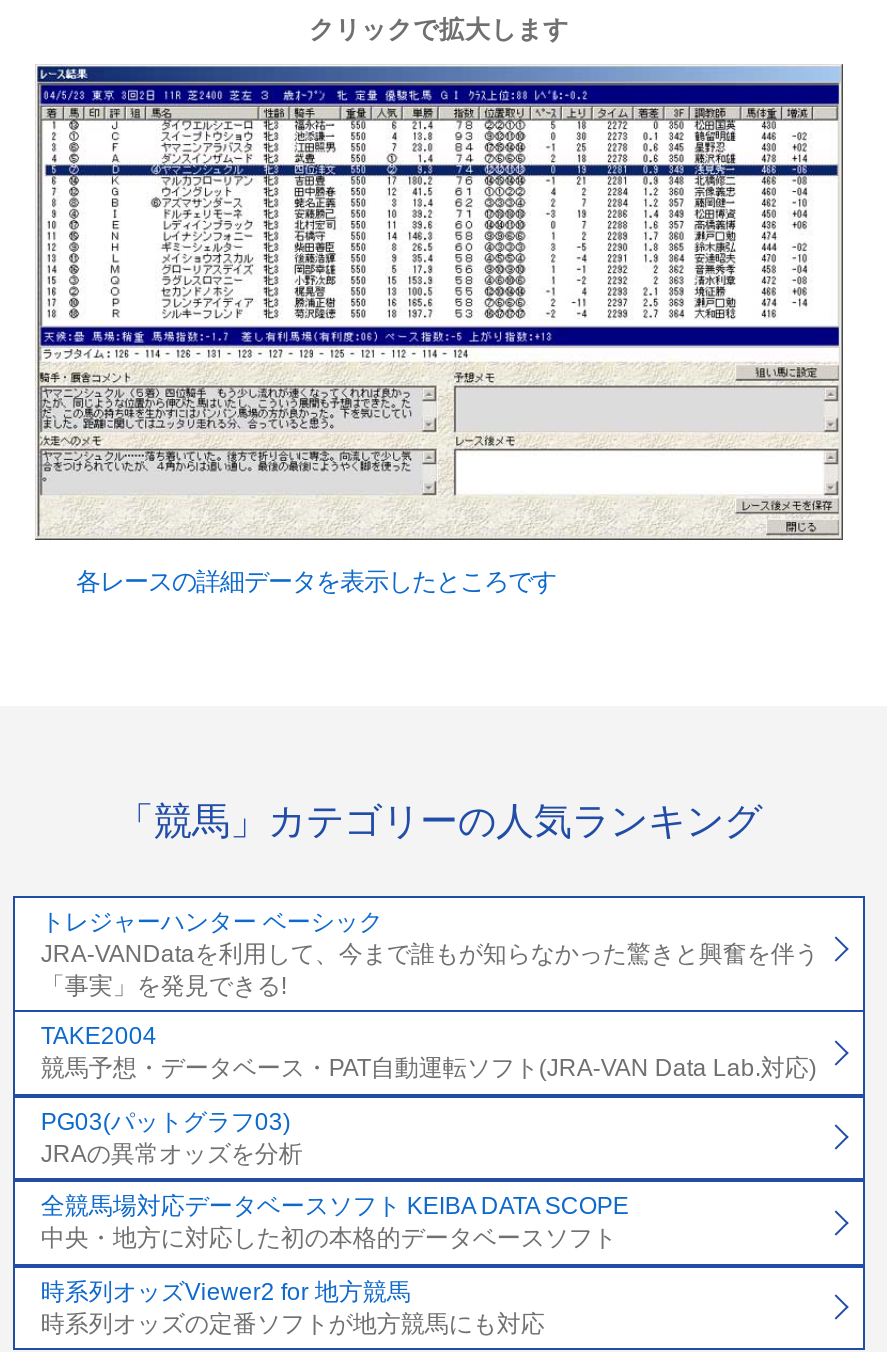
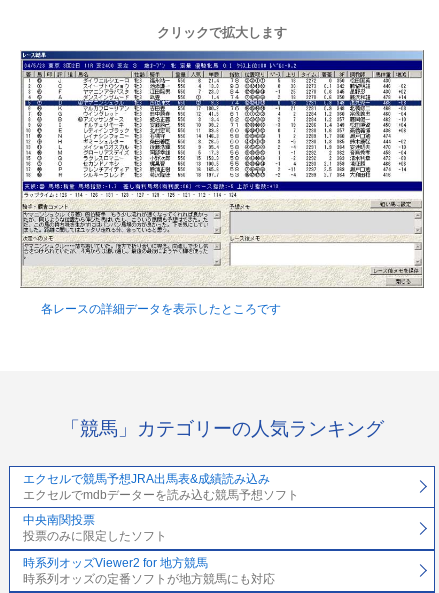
- トレジャーハンター ベーシック
- JRA-VANDataを利用して、今まで誰もが知らなかった驚きと興奮を伴う
- 「事実」を発見できる!
- TAKE2004
- 競馬予想・データベース・PAT自動運転ソフト(JRA-VAN Data Lab.対応)
- PG03(パットグラフ03)
- JRAの異常オッズを分析
- 全競馬場対応データベースソフト KEIBA DATA SCOPE
- 中央・地方に対応した初の本格的データベースソフト
+ エクセルで競馬予想JRA出馬表&成績読み込み
+ エクセルでmdbデーターを読み込む競馬予想ソフト
+ 中央南関投票
+ 投票のみに限定したソフト
